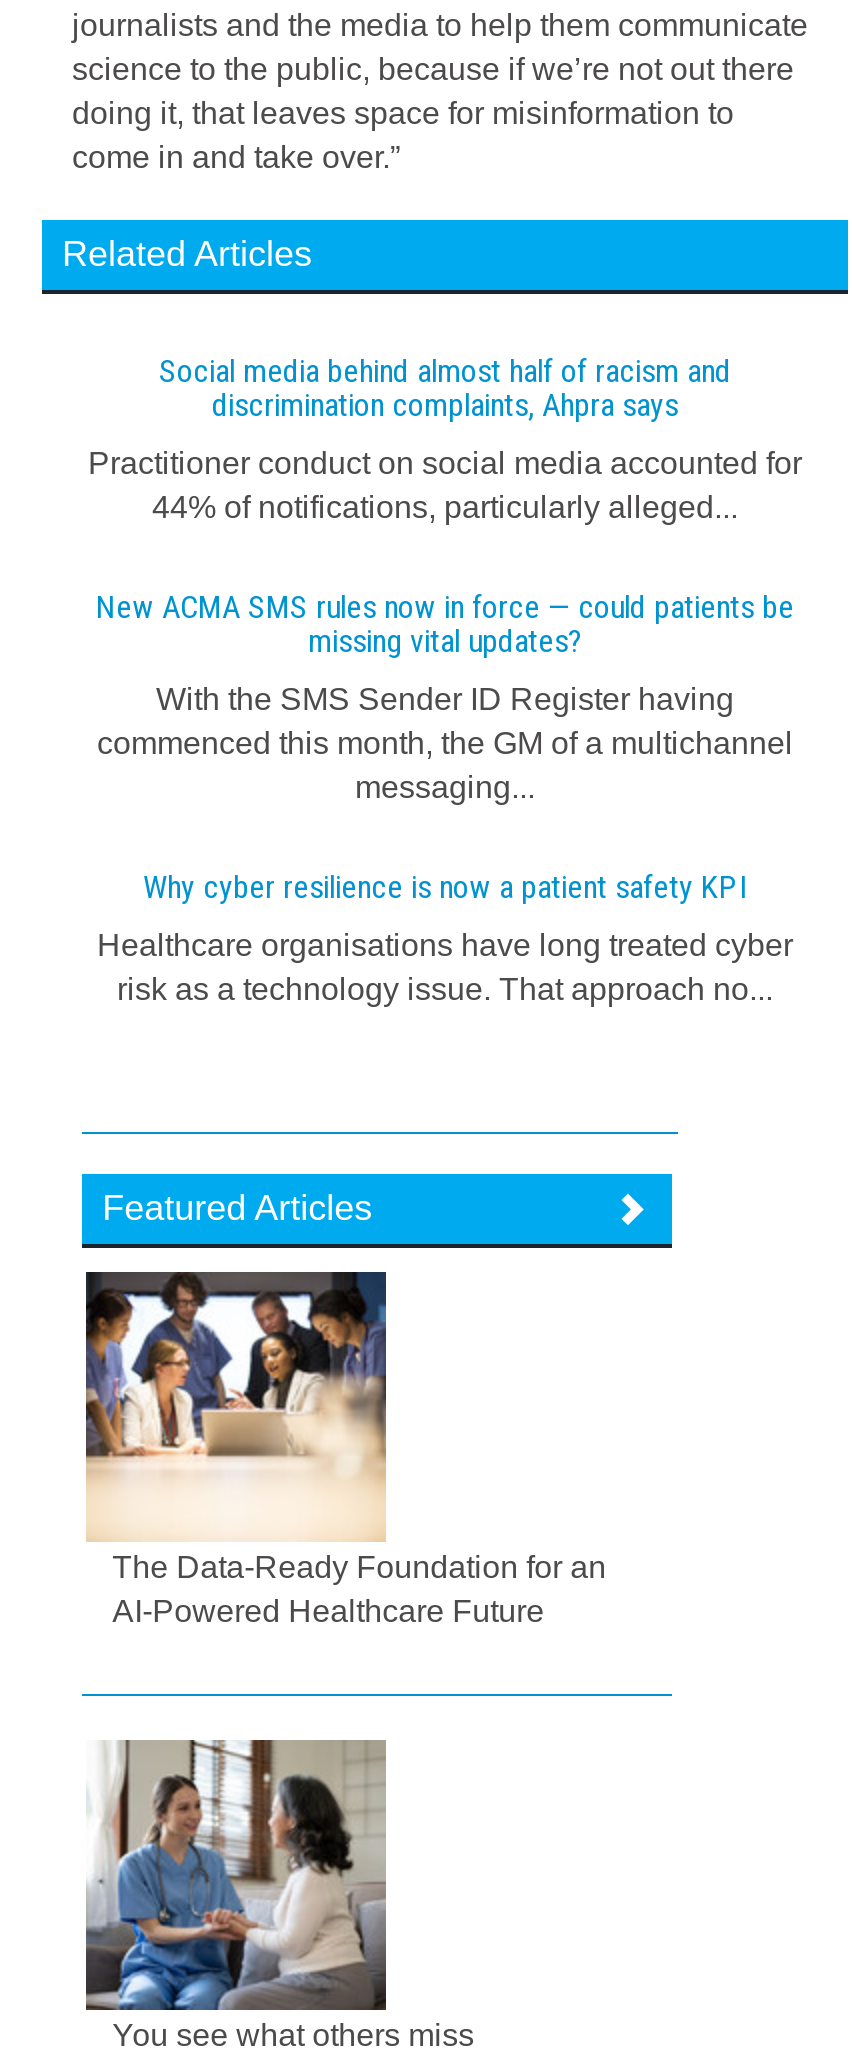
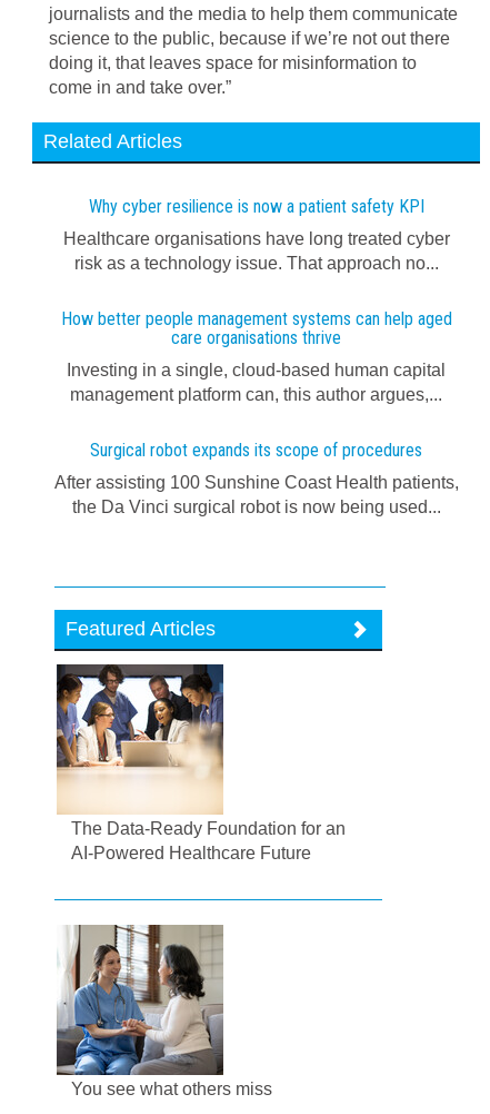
- Social media behind almost half of racism and
- discrimination complaints, Ahpra says
- Practitioner conduct on social media accounted for
- 44% of notifications, particularly alleged...
- New ACMA SMS rules now in force — could patients be
- missing vital updates?
- With the SMS Sender ID Register having
- commenced this month, the GM of a multichannel
- messaging...

moved up: Why cyber resilience is now a patient safety KPI | Healthcare organisations have long treated cyber | risk as a technology issue. That approach no...

+ How better people management systems can help aged
+ care organisations thrive
+ Investing in a single, cloud-based human capital
+ management platform can, this author argues,...
+ Surgical robot expands its scope of procedures
+ After assisting 100 Sunshine Coast Health patients,
+ the Da Vinci surgical robot is now being used...
